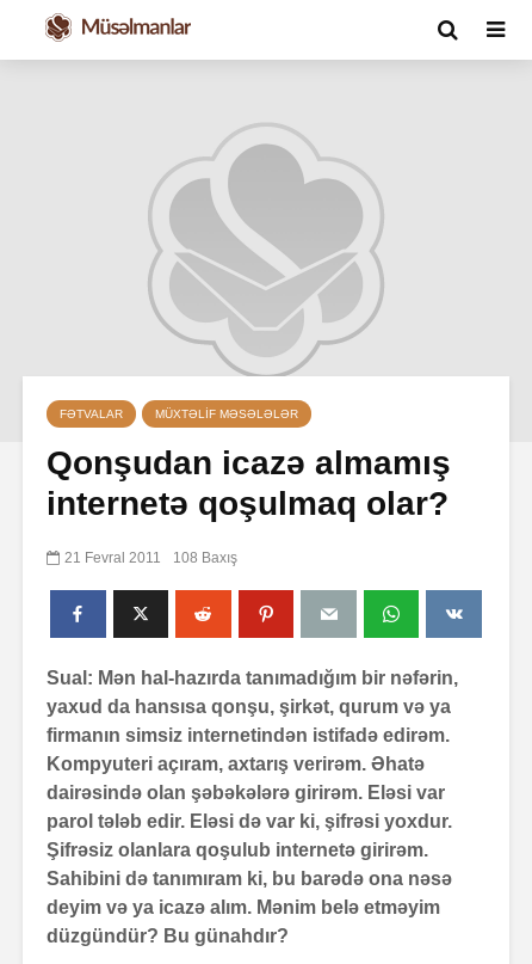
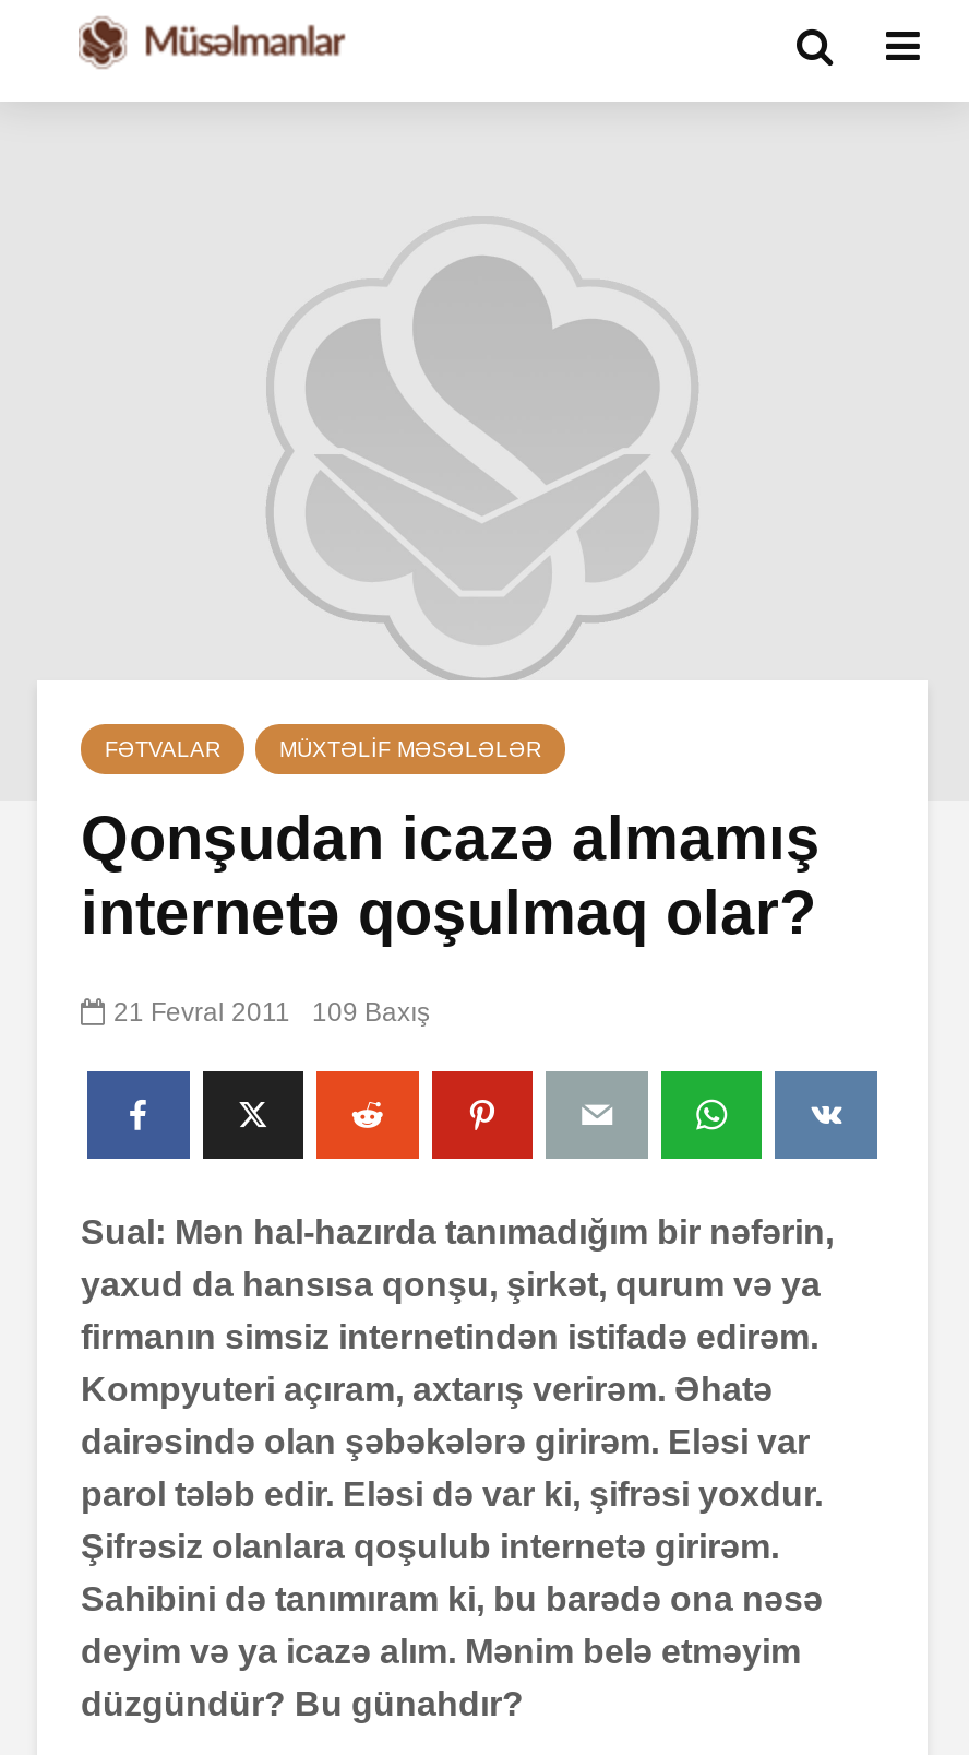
- 21 Fevral 2011 108 Baxış
+ 21 Fevral 2011 109 Baxış
